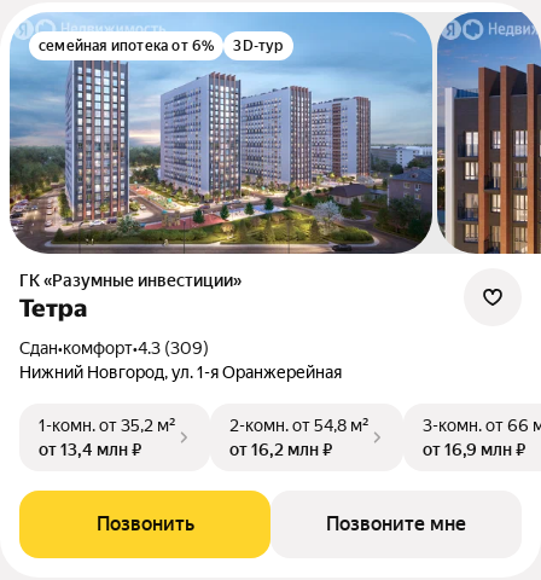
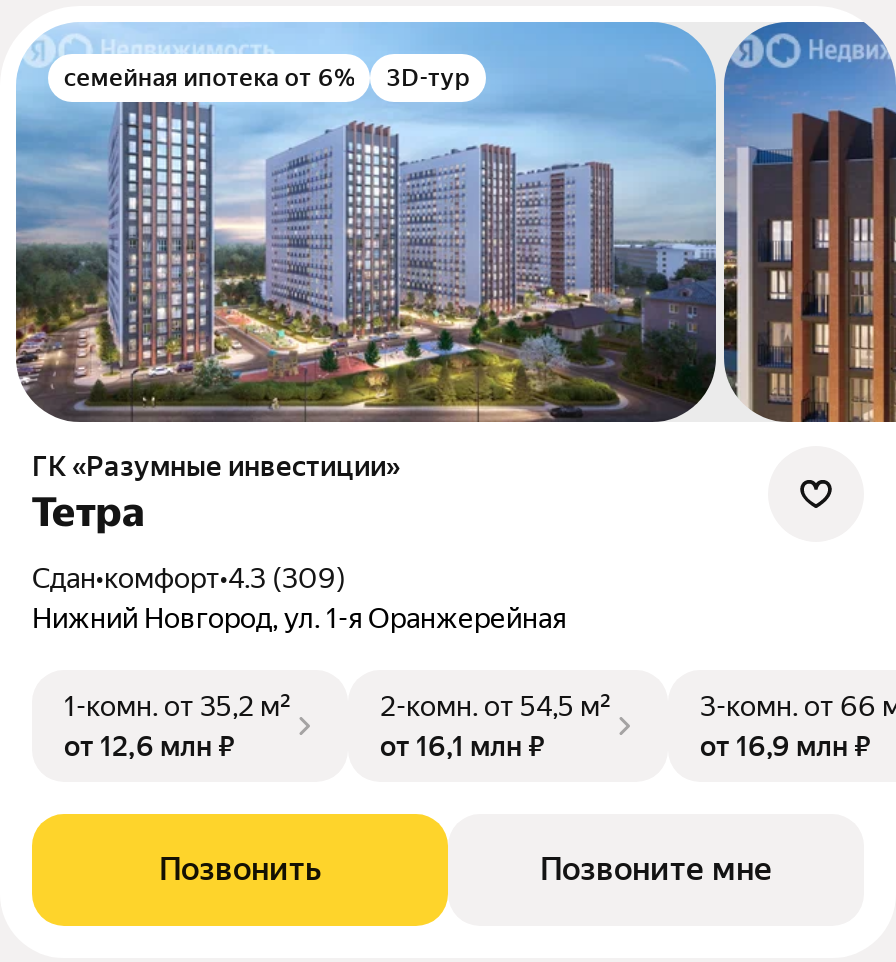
- 2-комн. от 54,8 м²
+ 2-комн. от 54,5 м²

- от 13,4 млн ₽
+ от 12,6 млн ₽

- от 16,2 млн ₽
+ от 16,1 млн ₽
